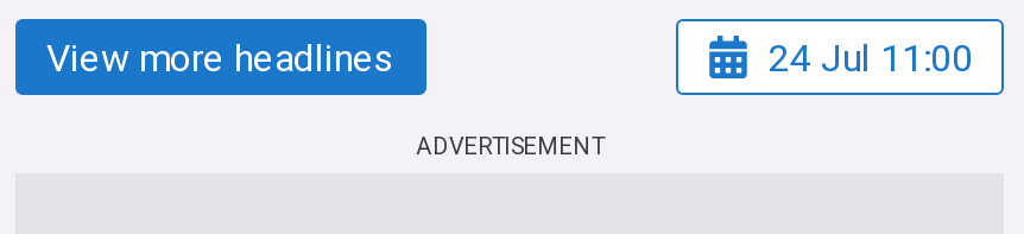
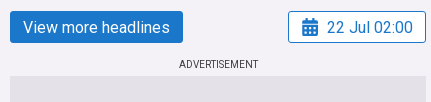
- 24 Jul 11:00
+ 22 Jul 02:00
